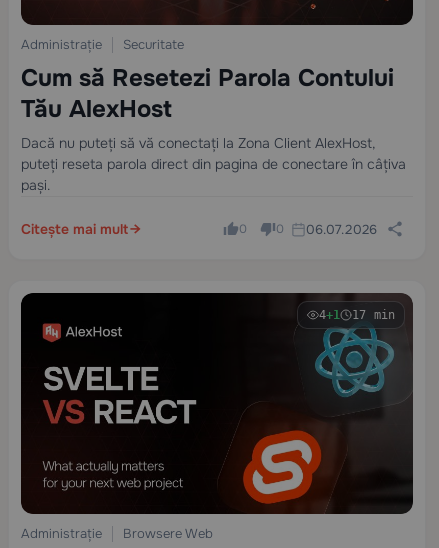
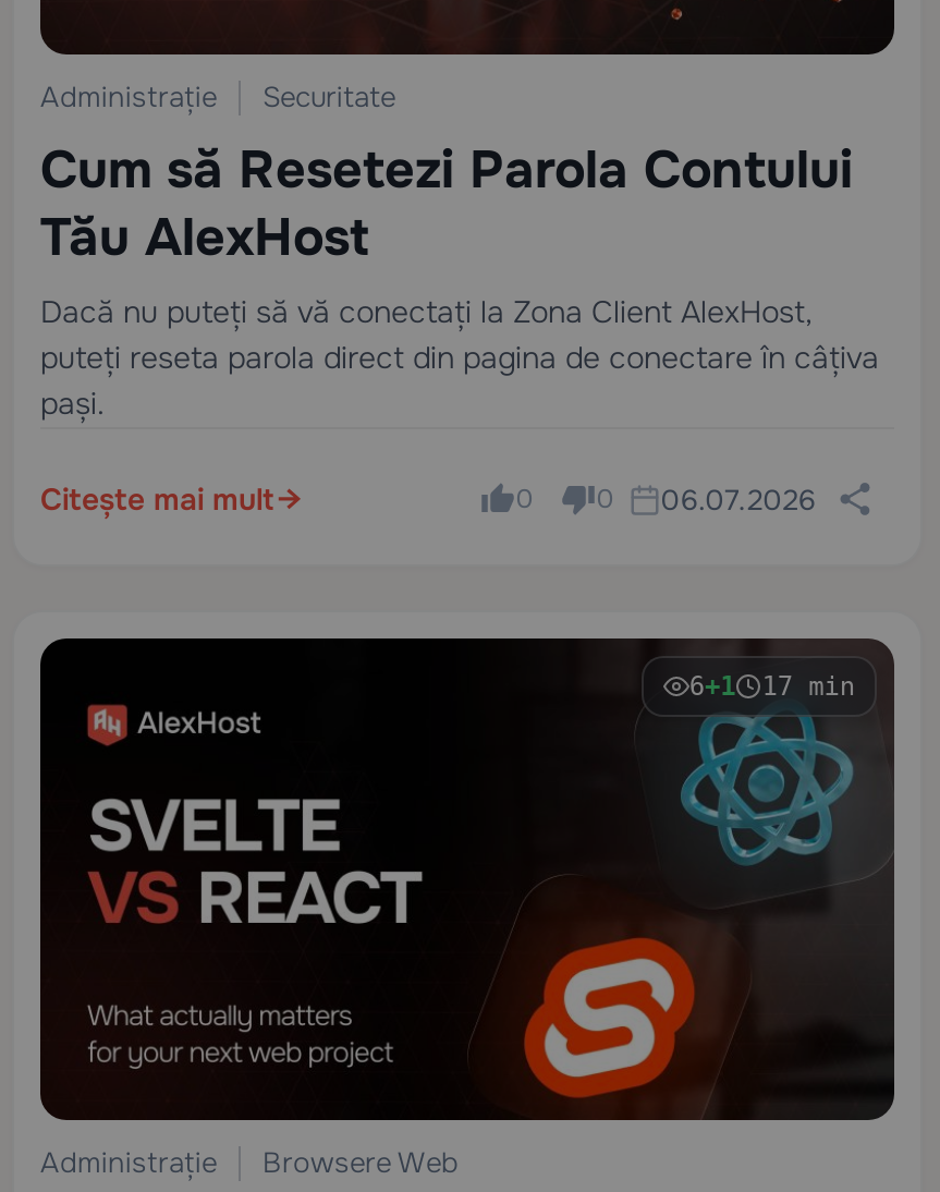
- 4+1 17 min
+ 6+1 17 min
